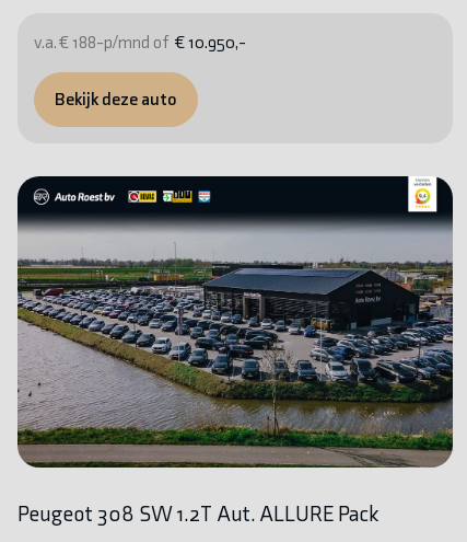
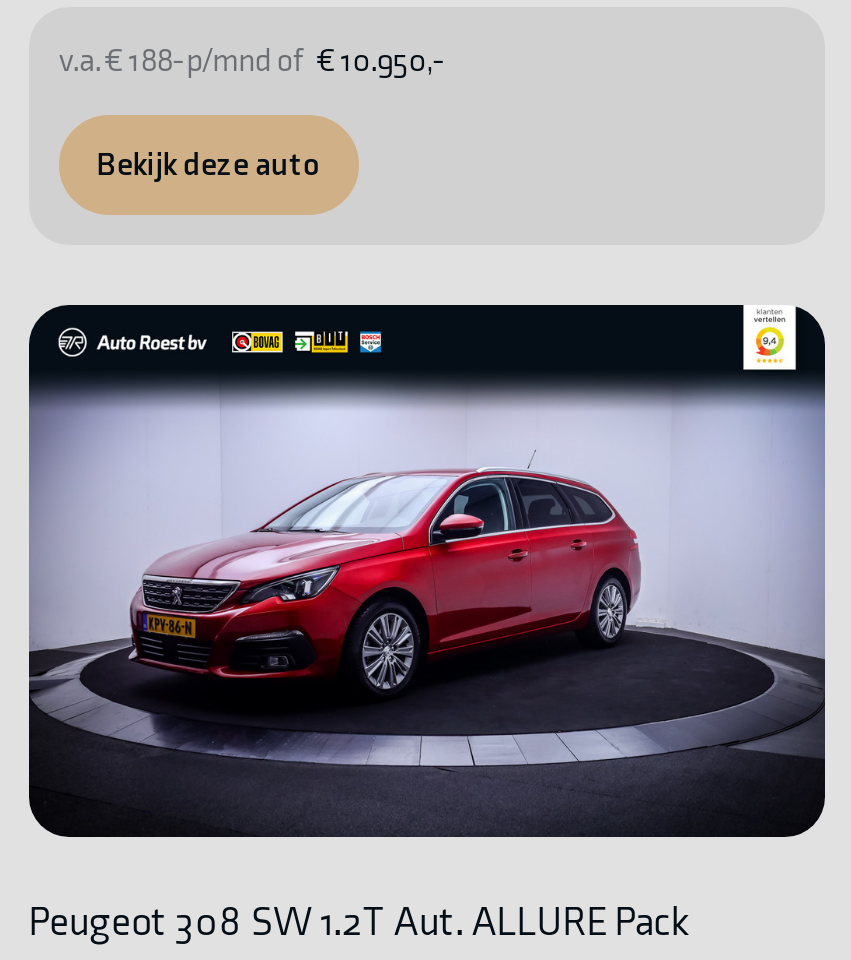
- [image]
+ [image]
